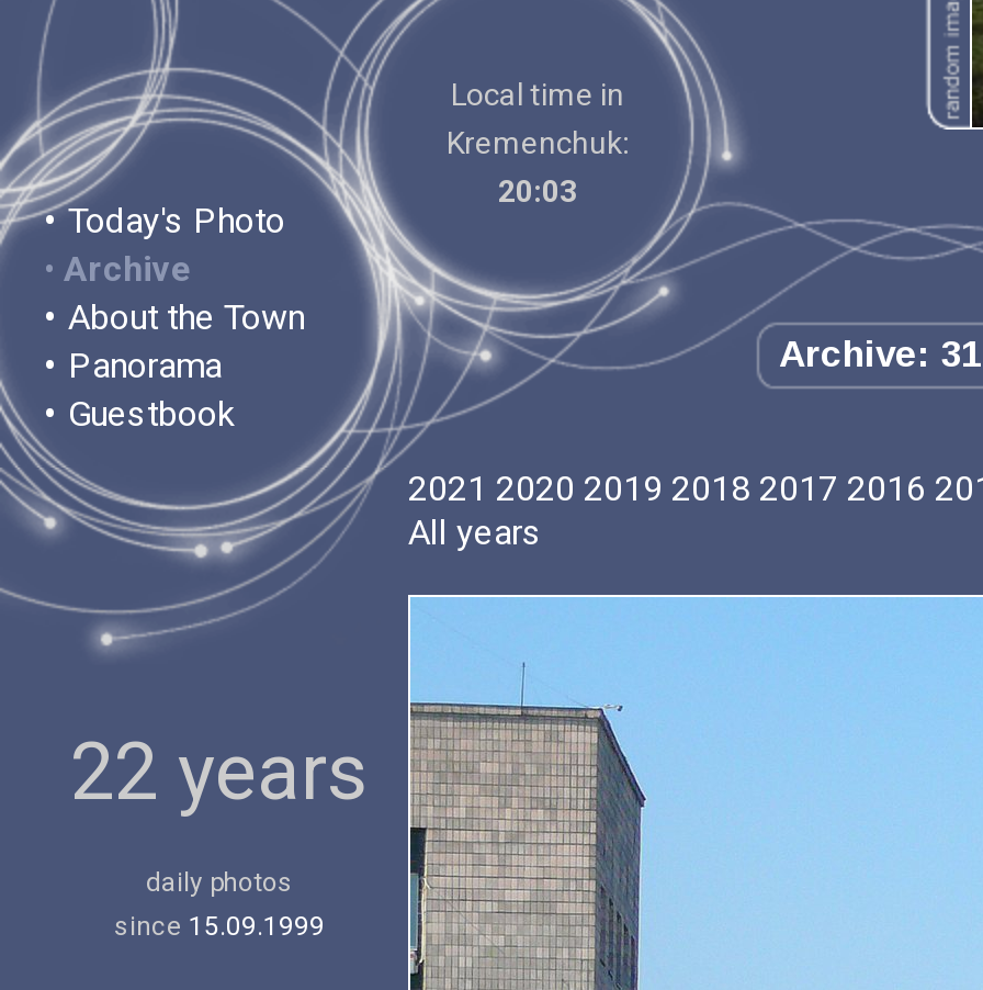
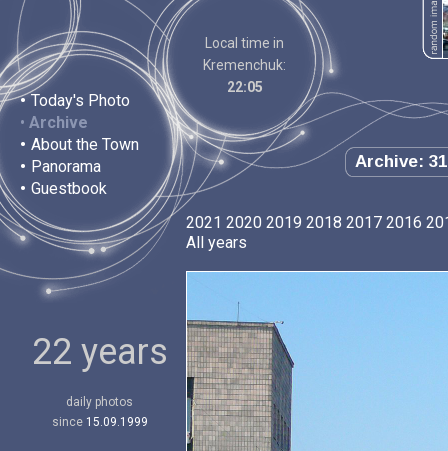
- 20:03
+ 22:05
